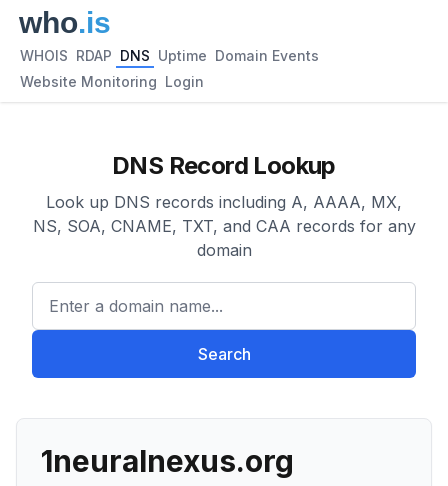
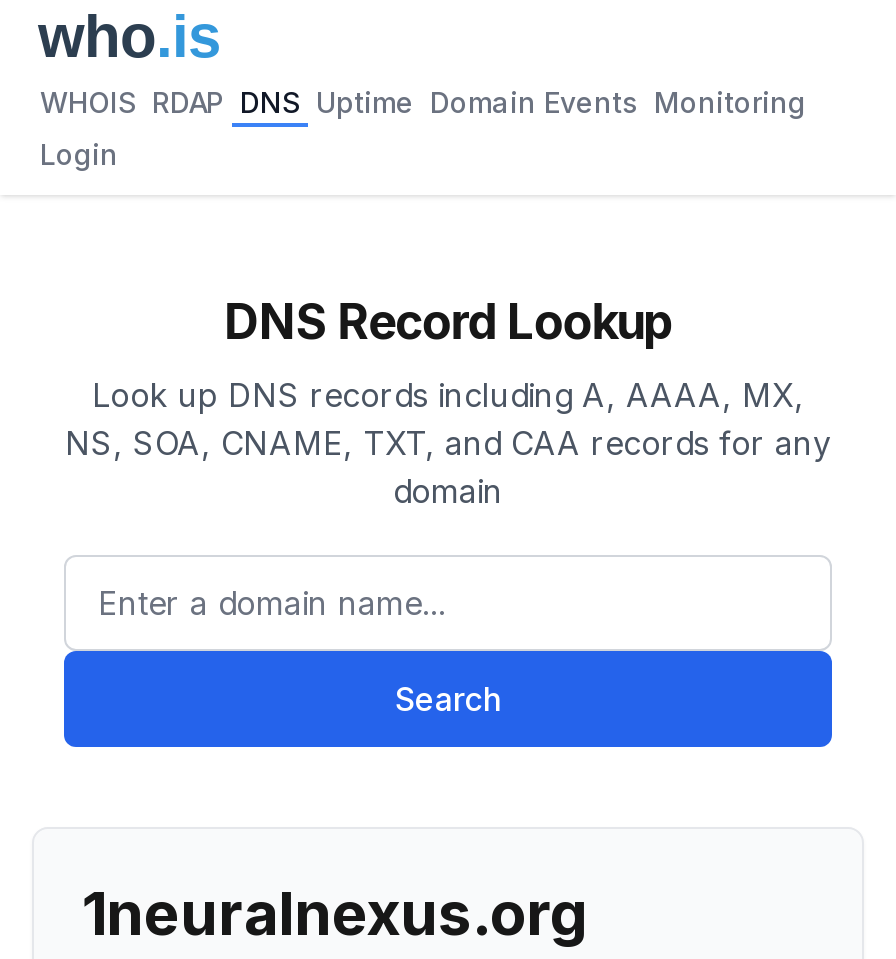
- WHOIS RDAP DNS Uptime Domain Events
+ WHOIS RDAP DNS Uptime Domain Events Monitoring

- Website Monitoring Login
+ Login
